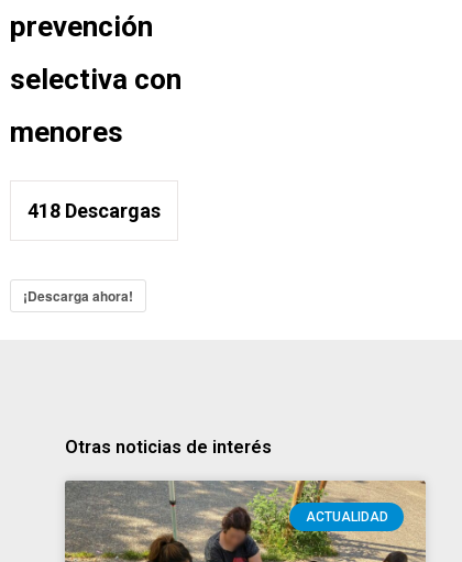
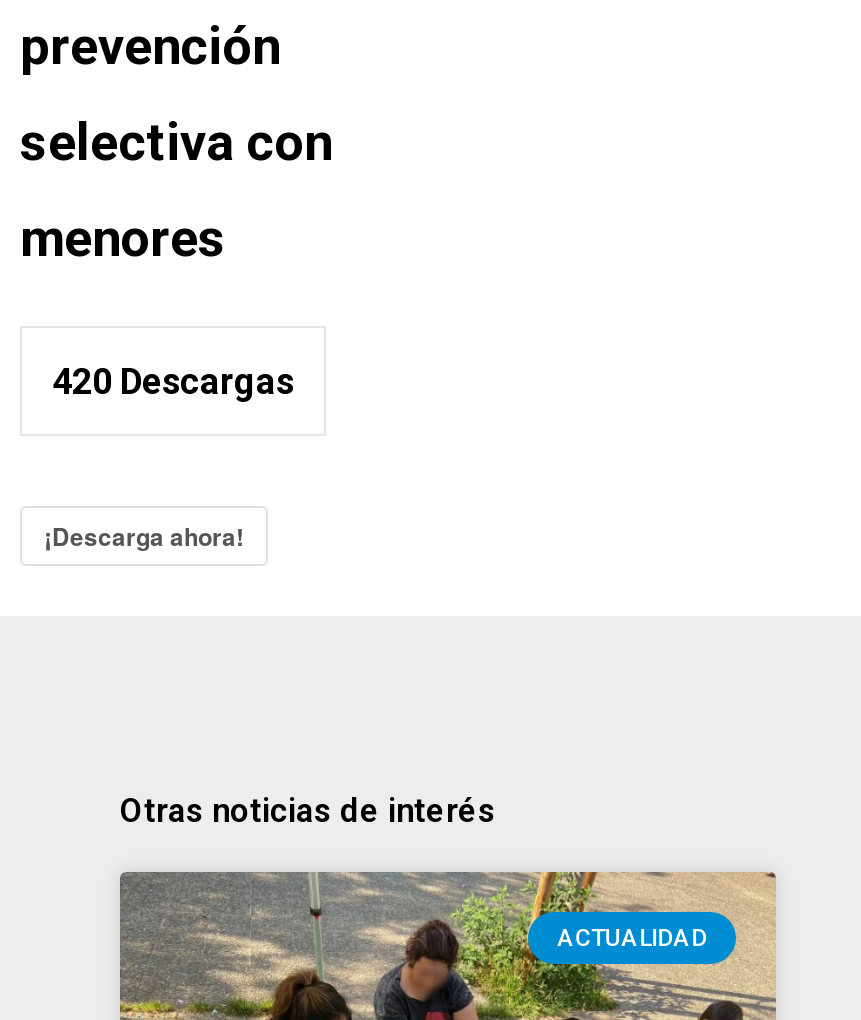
- 418 Descargas
+ 420 Descargas
